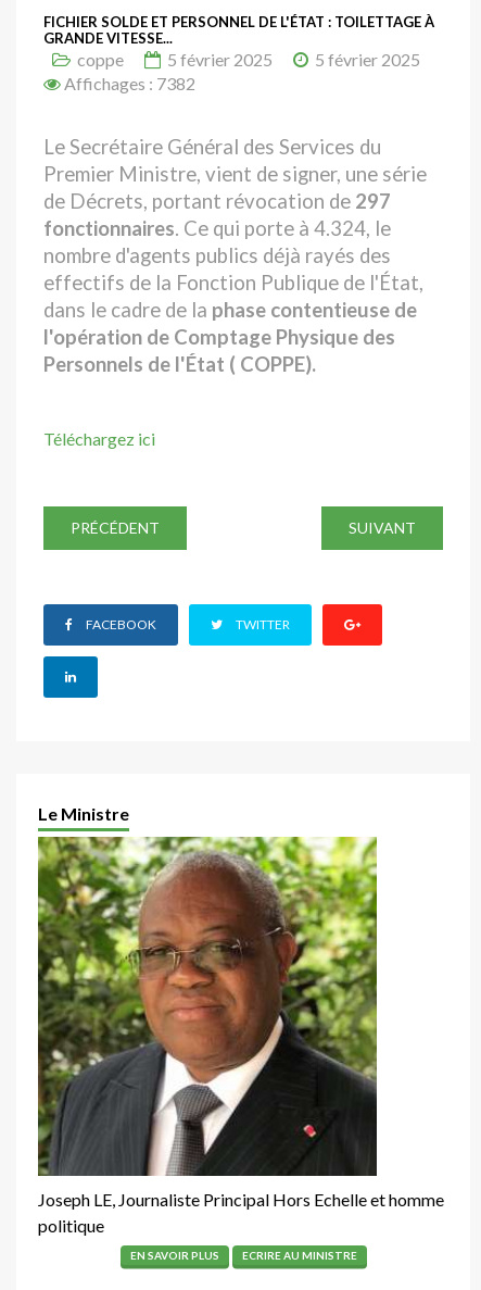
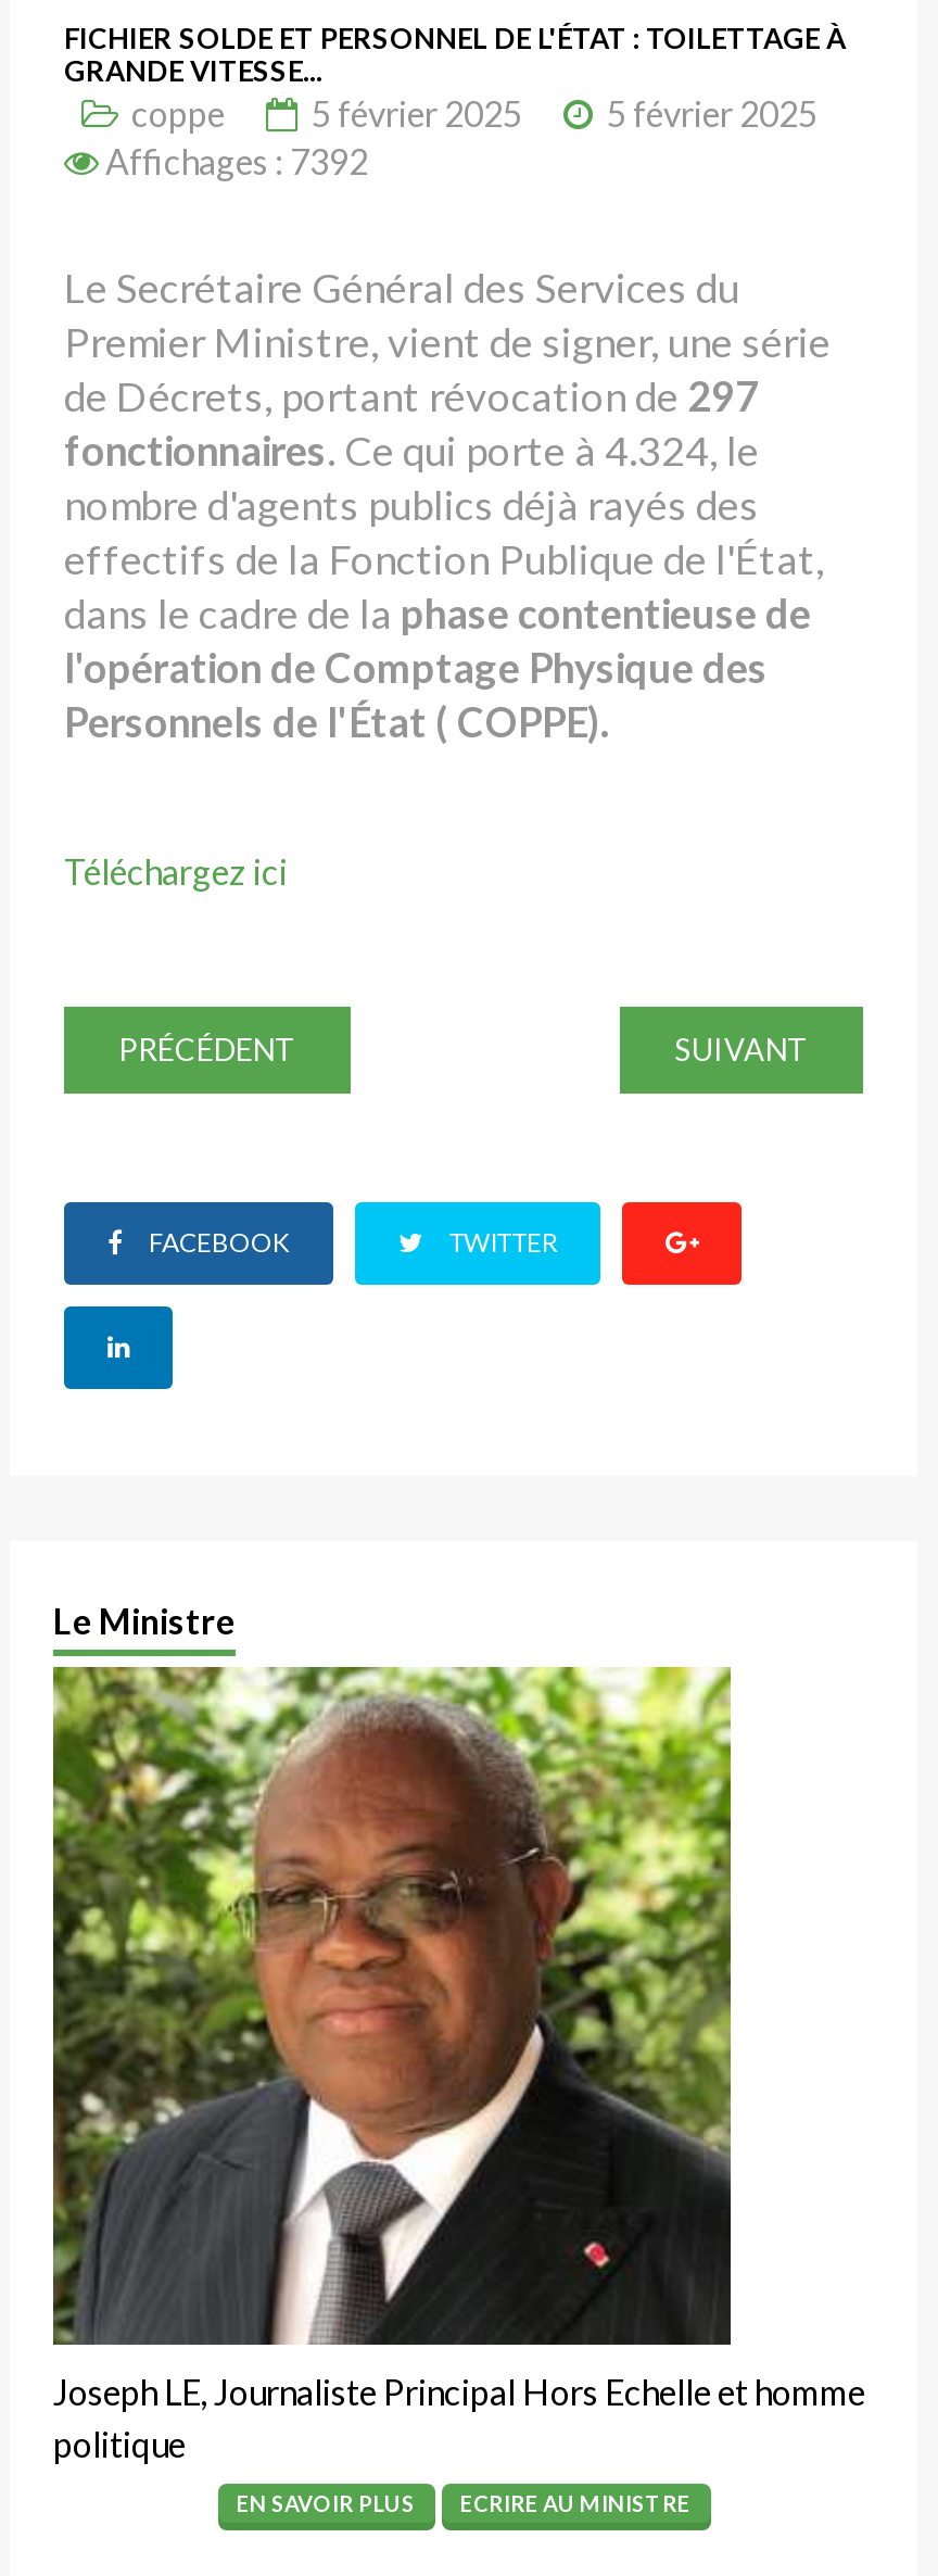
- Affichages : 7382
+ Affichages : 7392
